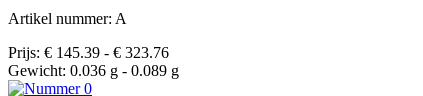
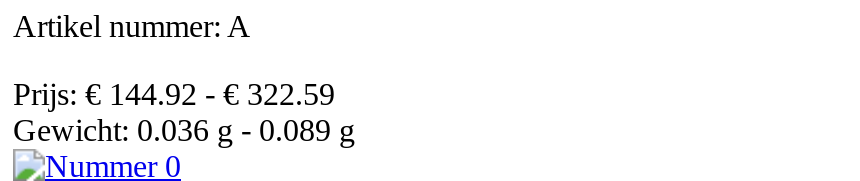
- Prijs: € 145.39 - € 323.76
+ Prijs: € 144.92 - € 322.59
